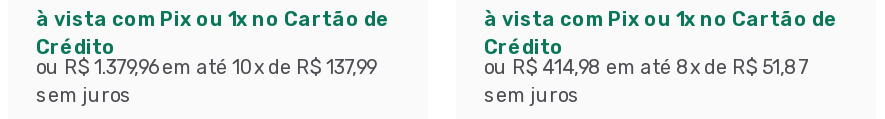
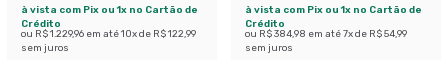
- ou R$ 1.379,96 em até 10 x de R$ 137,99
+ ou R$ 1.229,96 em até 10 x de R$ 122,99

- ou R$ 414,98 em até 8 x de R$ 51,87
+ ou R$ 384,98 em até 7 x de R$ 54,99
